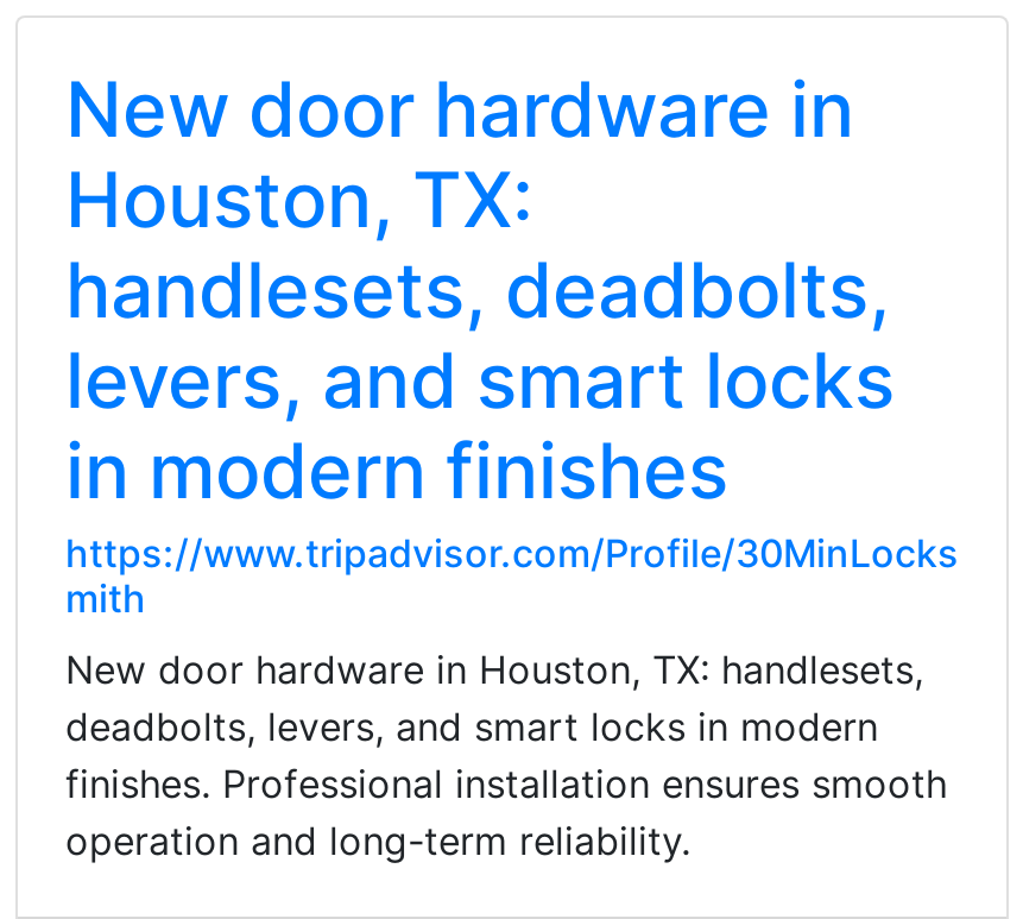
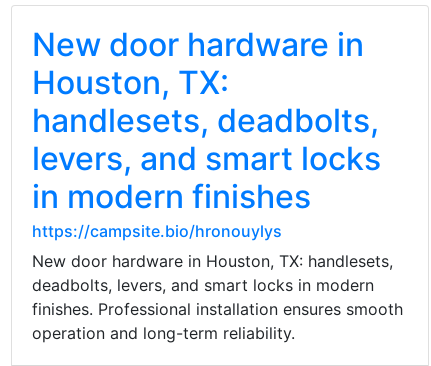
- https://www.tripadvisor.com/Profile/30MinLocks
- mith
+ https://campsite.bio/hronouylys
